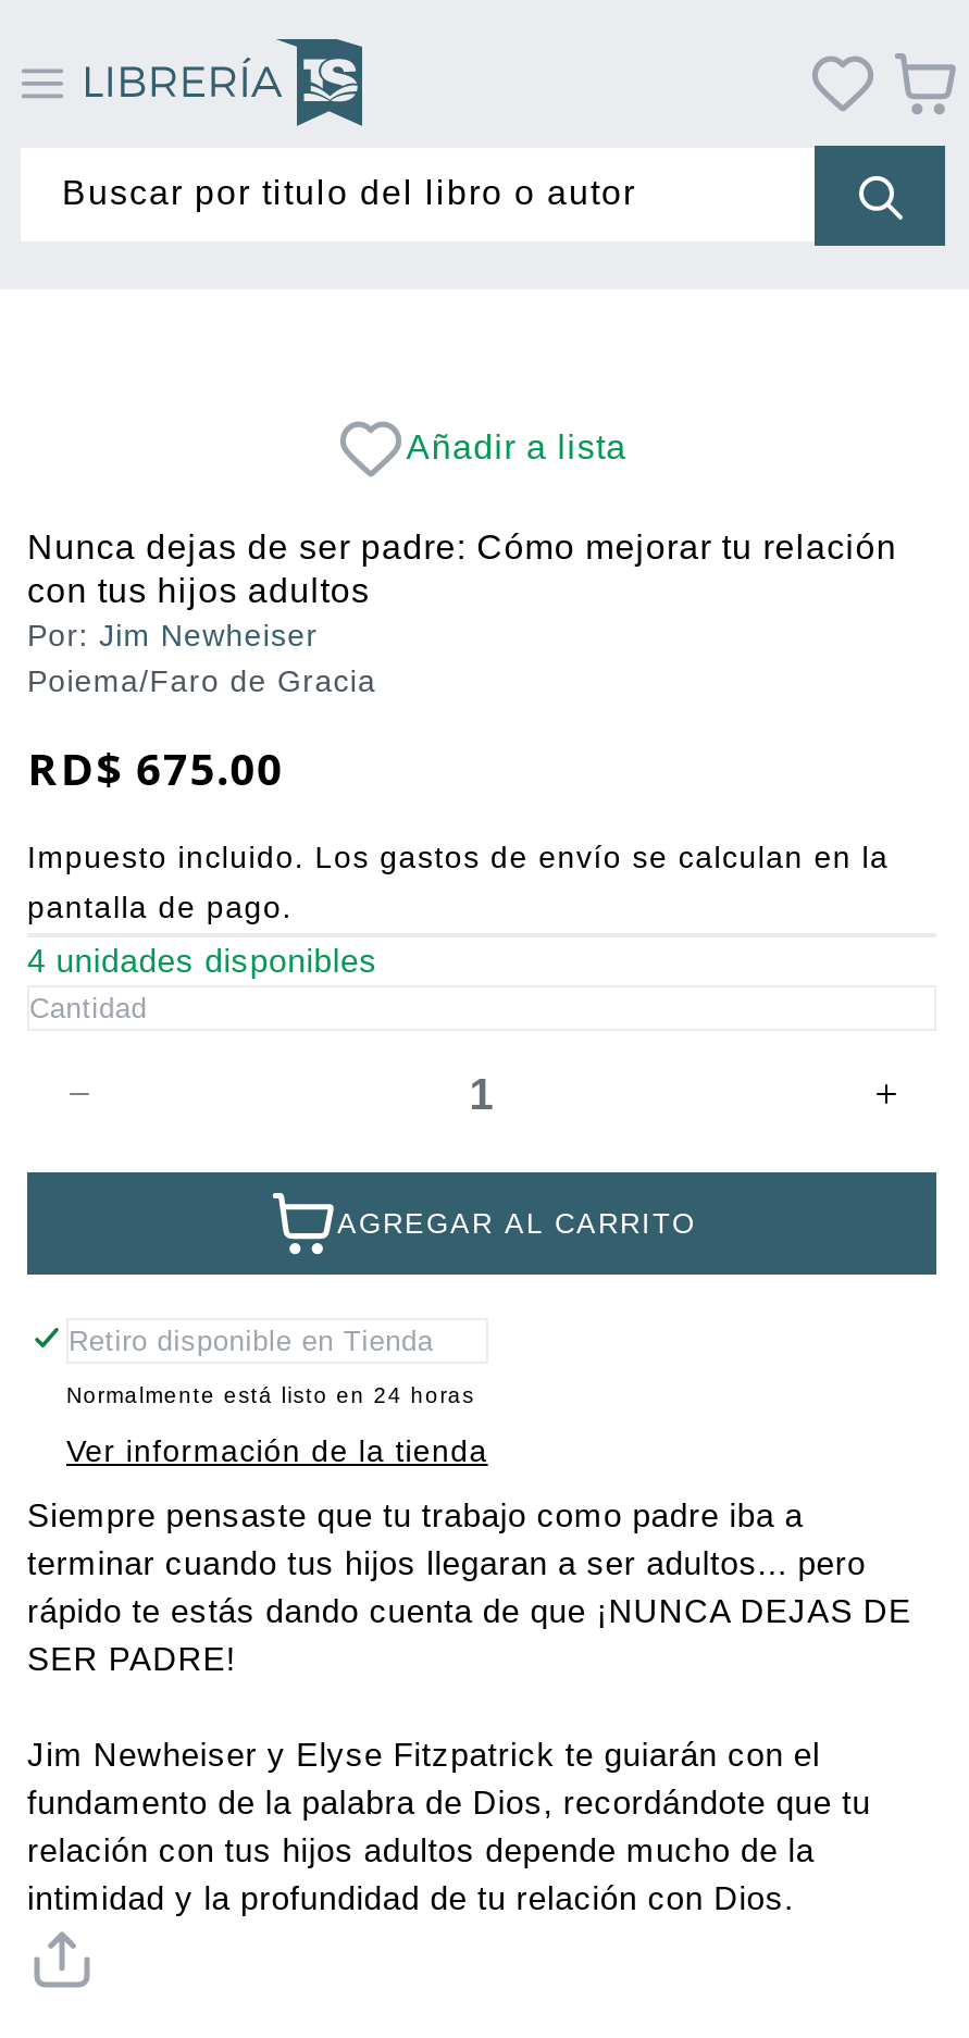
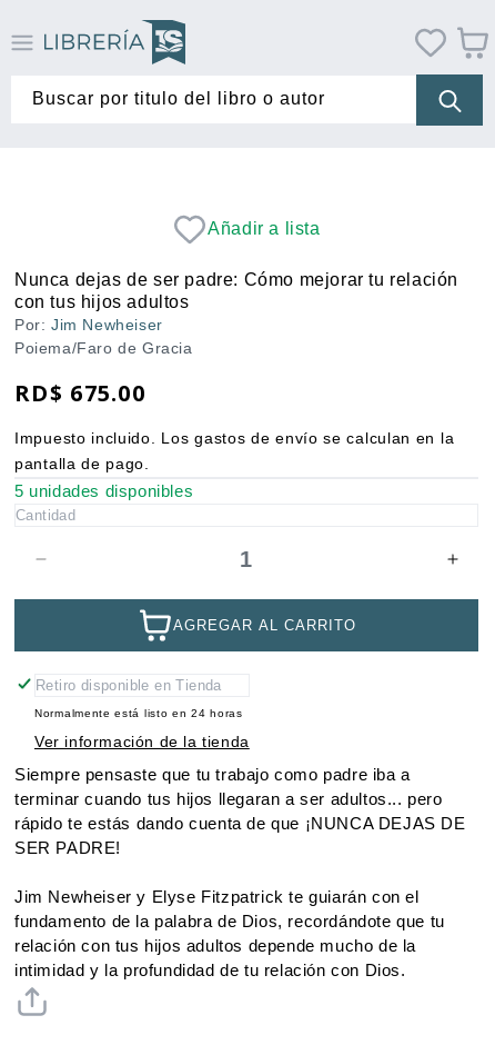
- 4 unidades disponibles
+ 5 unidades disponibles
